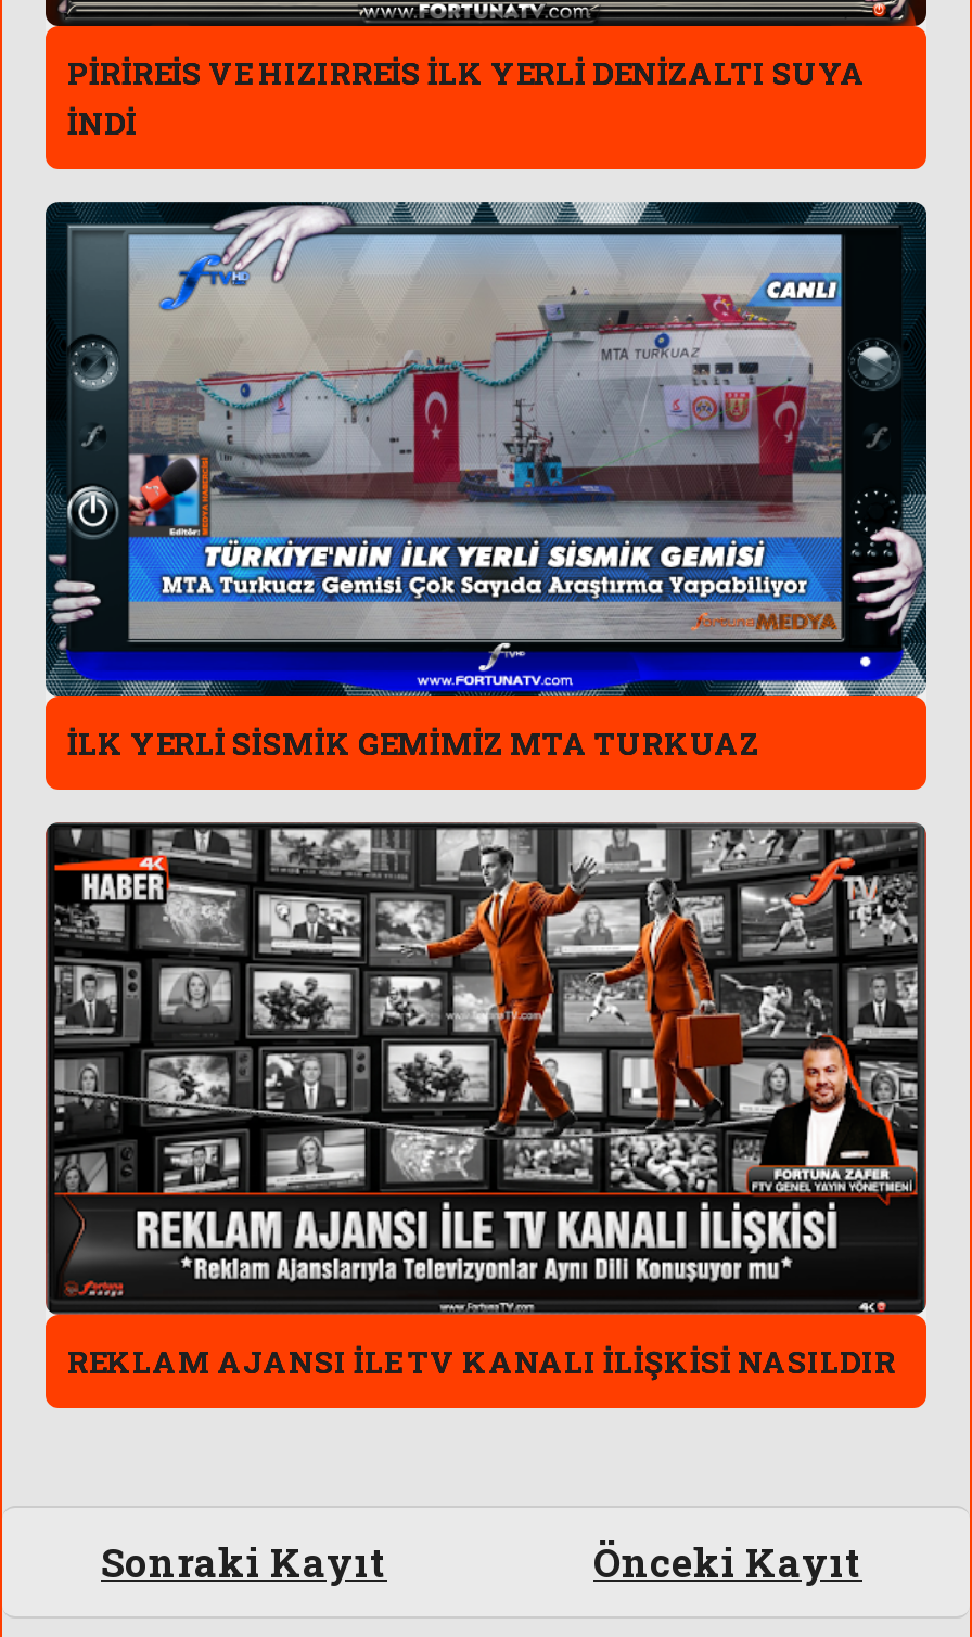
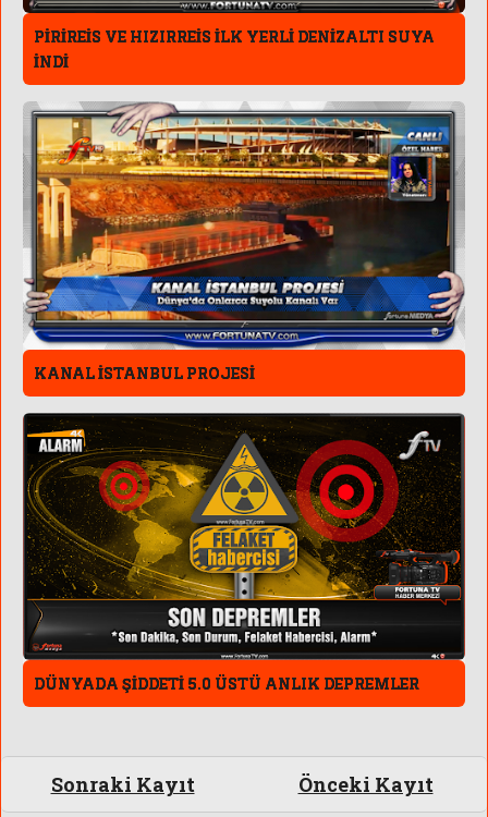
- [image]
- İLK YERLİ SİSMİK GEMİMİZ MTA TURKUAZ
+ [image]
+ KANAL İSTANBUL PROJESİ

- [image]
- REKLAM AJANSI İLE TV KANALI İLİŞKİSİ NASILDIR
+ [image]
+ DÜNYADA ŞİDDETİ 5.0 ÜSTÜ ANLIK DEPREMLER
